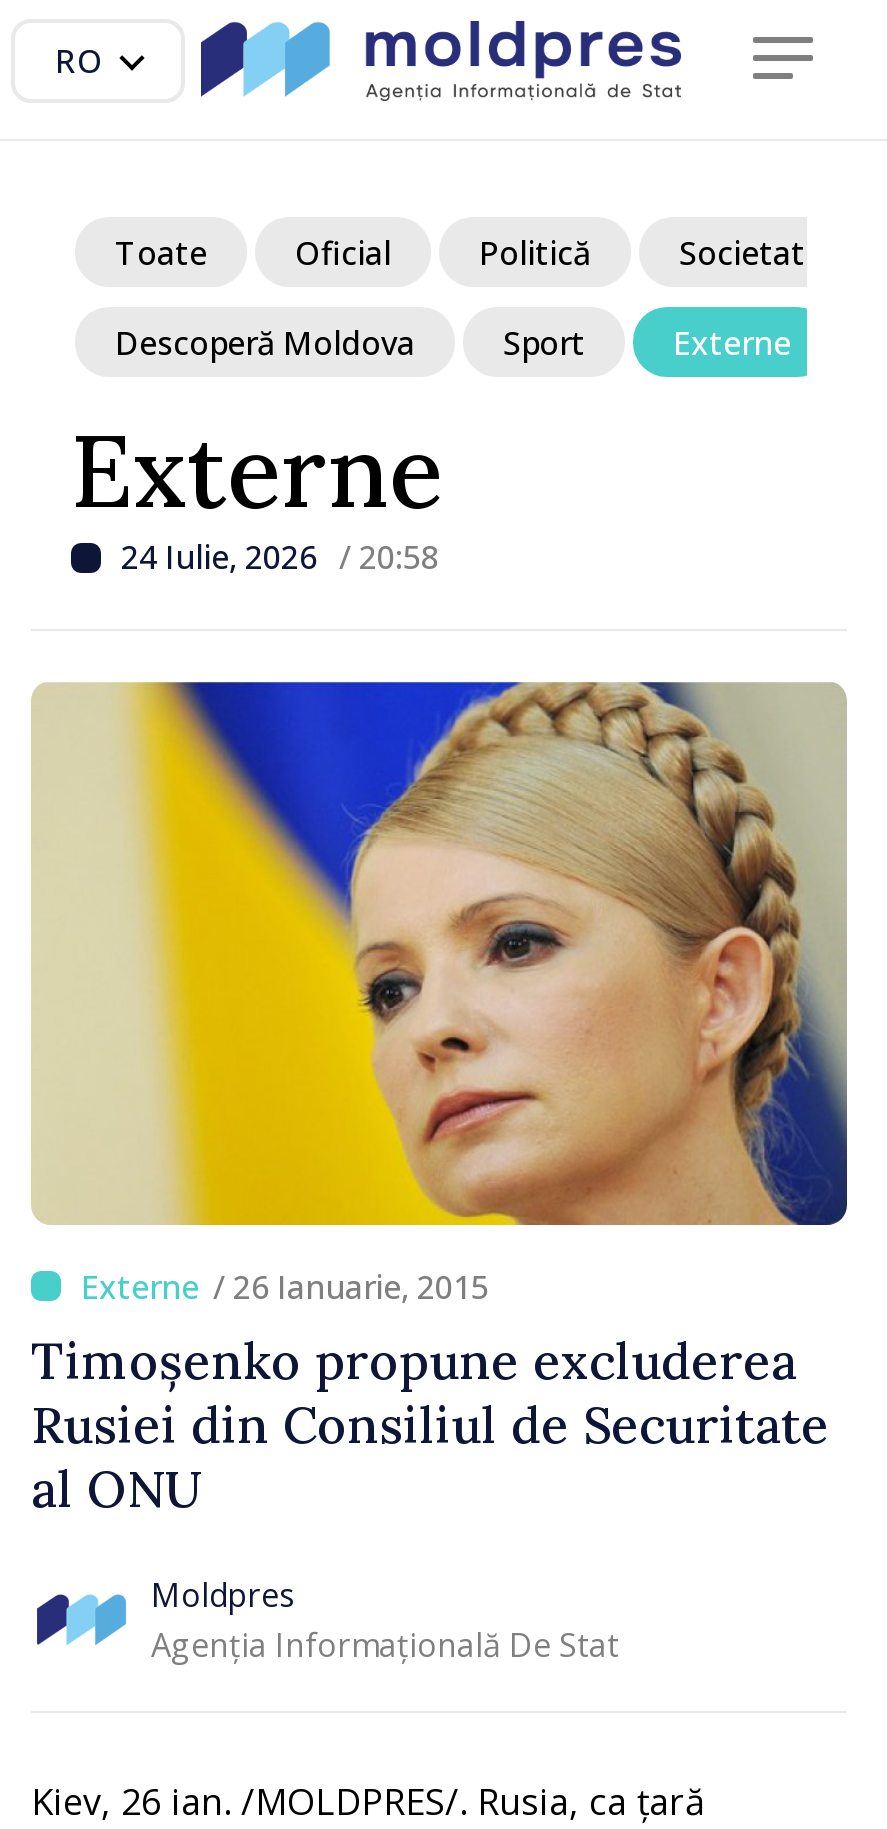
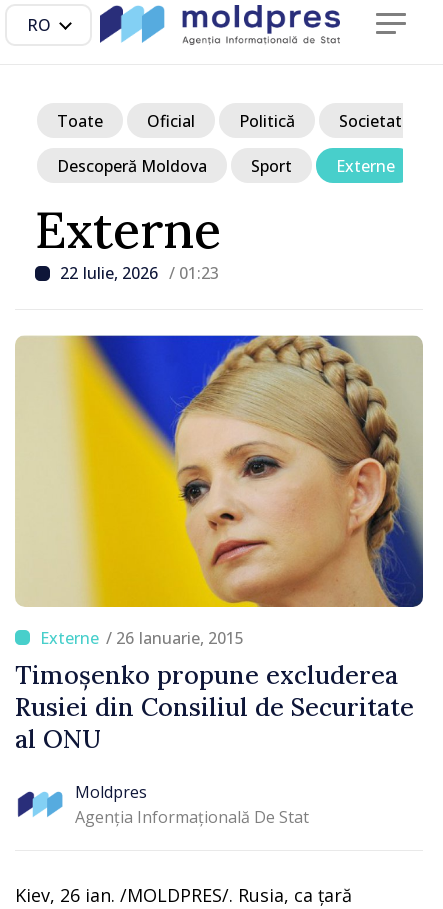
- 24 Iulie, 2026 / 20:58
+ 22 Iulie, 2026 / 01:23
